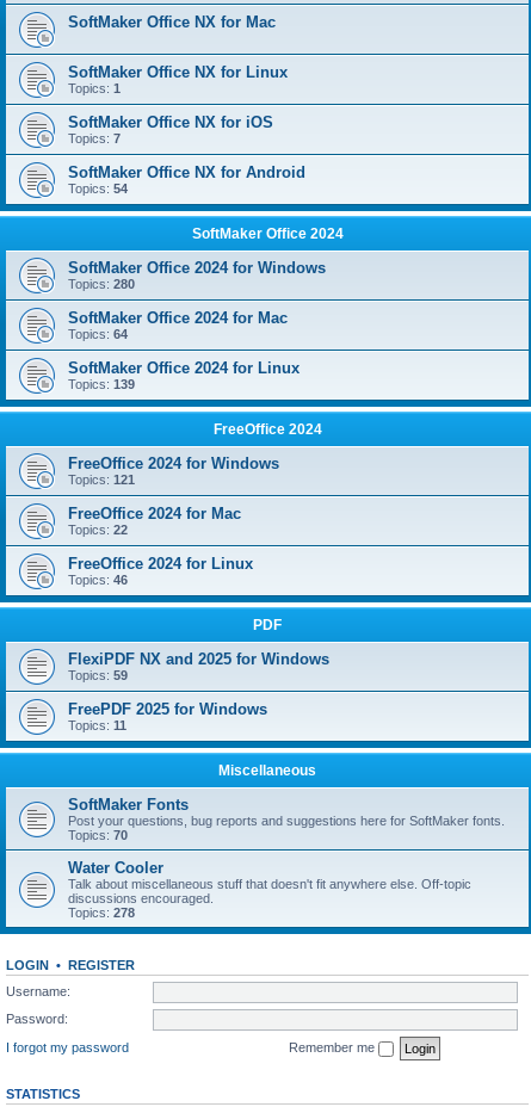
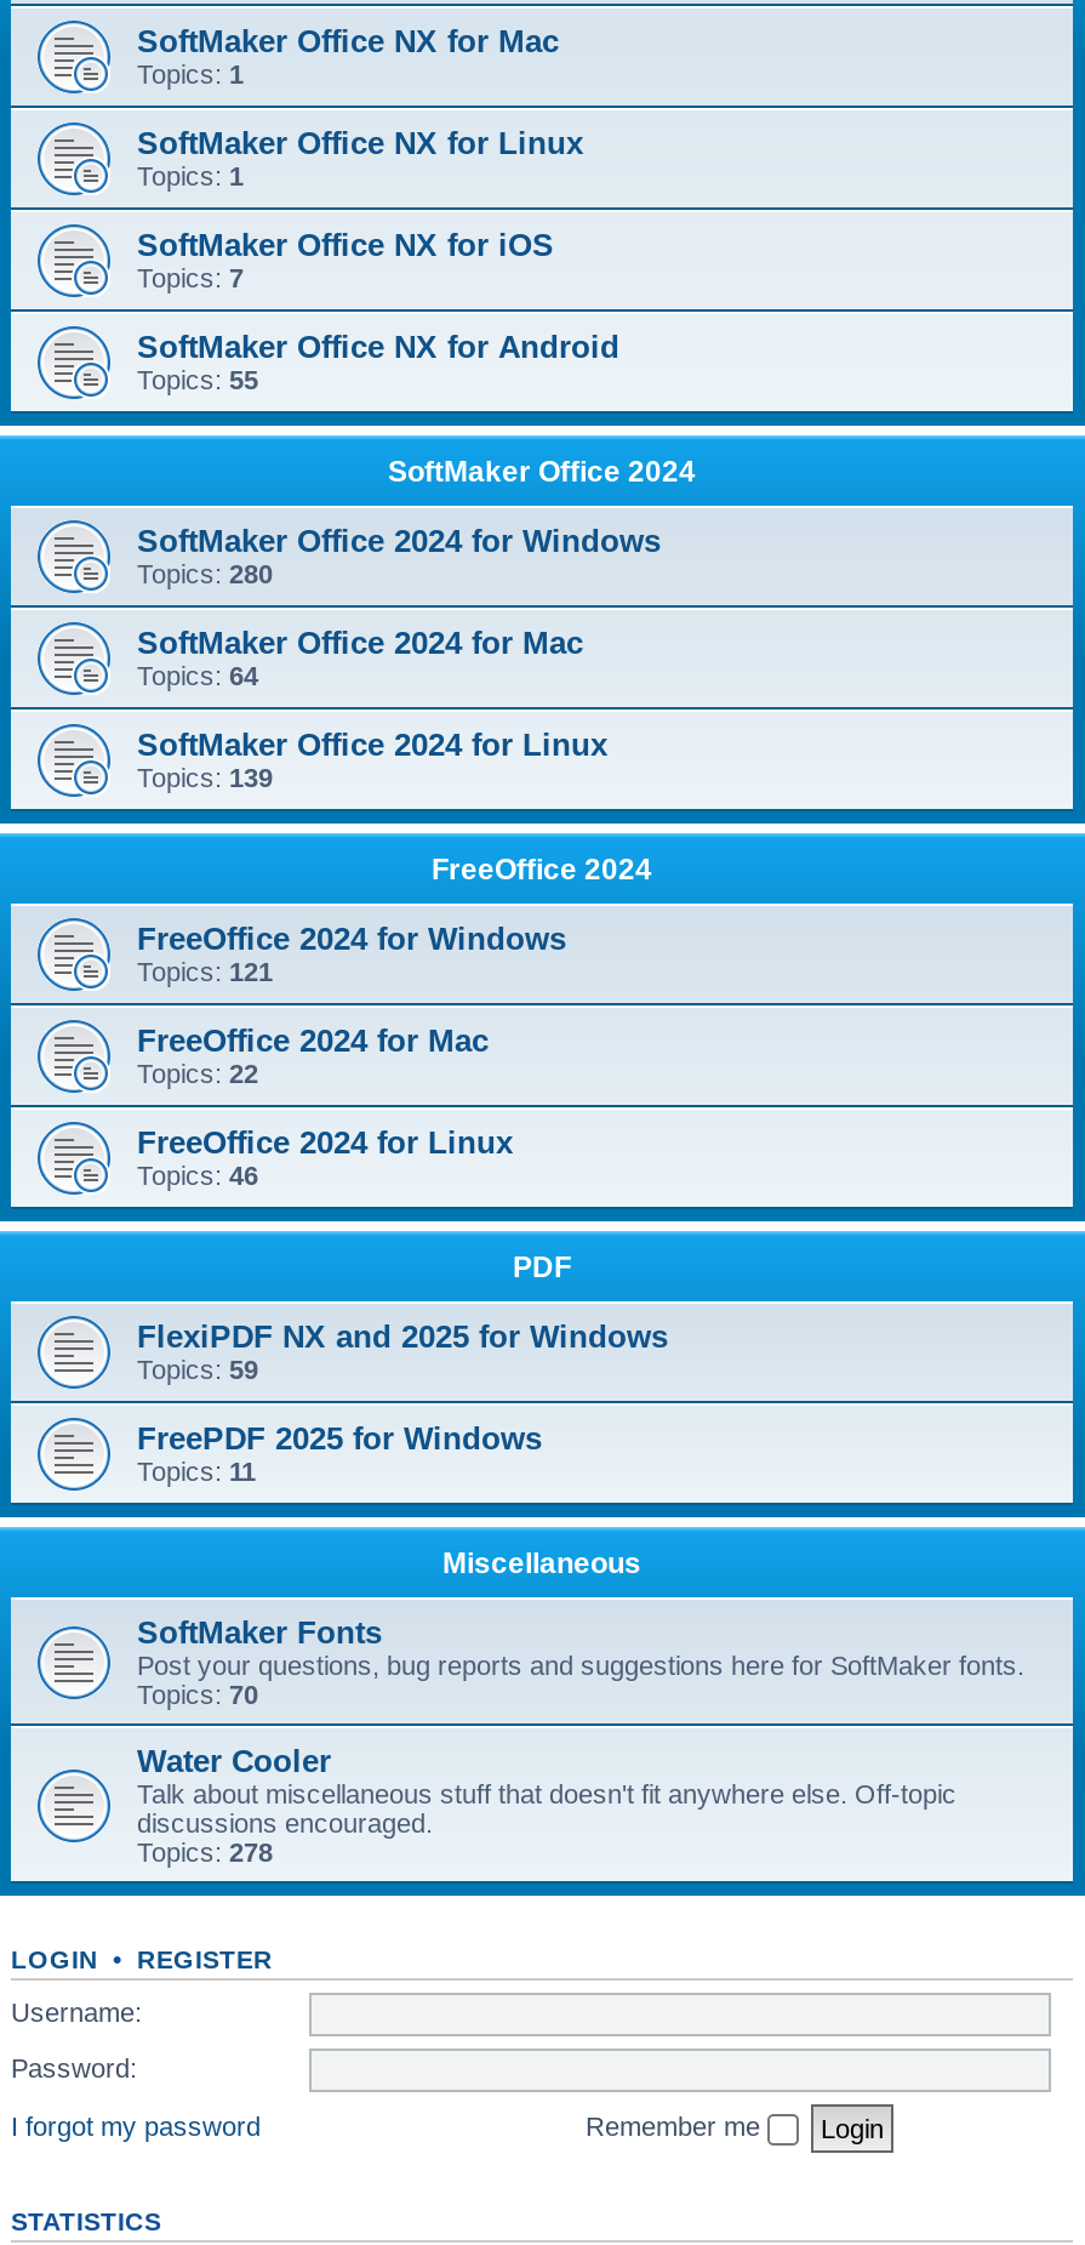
+ Topics: 1

- Topics: 54
+ Topics: 55
